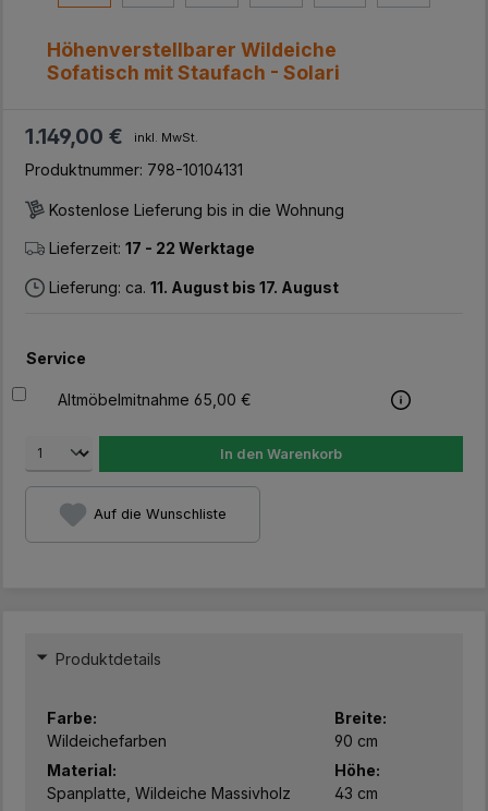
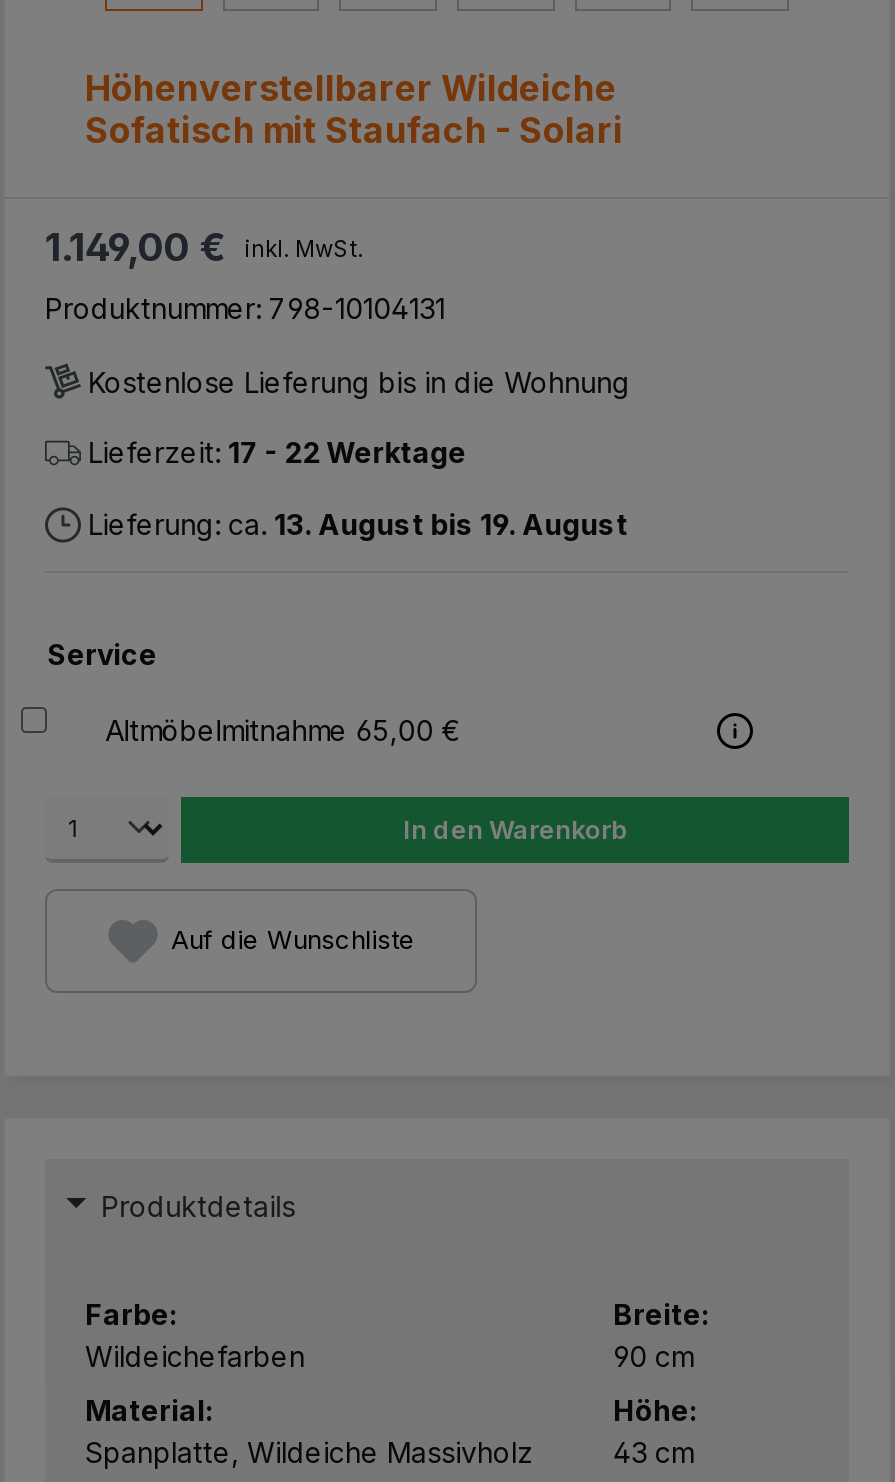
- Lieferung: ca. 11. August bis 17. August
+ Lieferung: ca. 13. August bis 19. August
